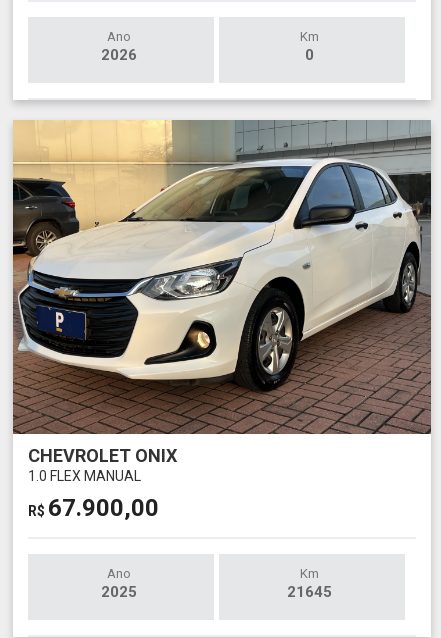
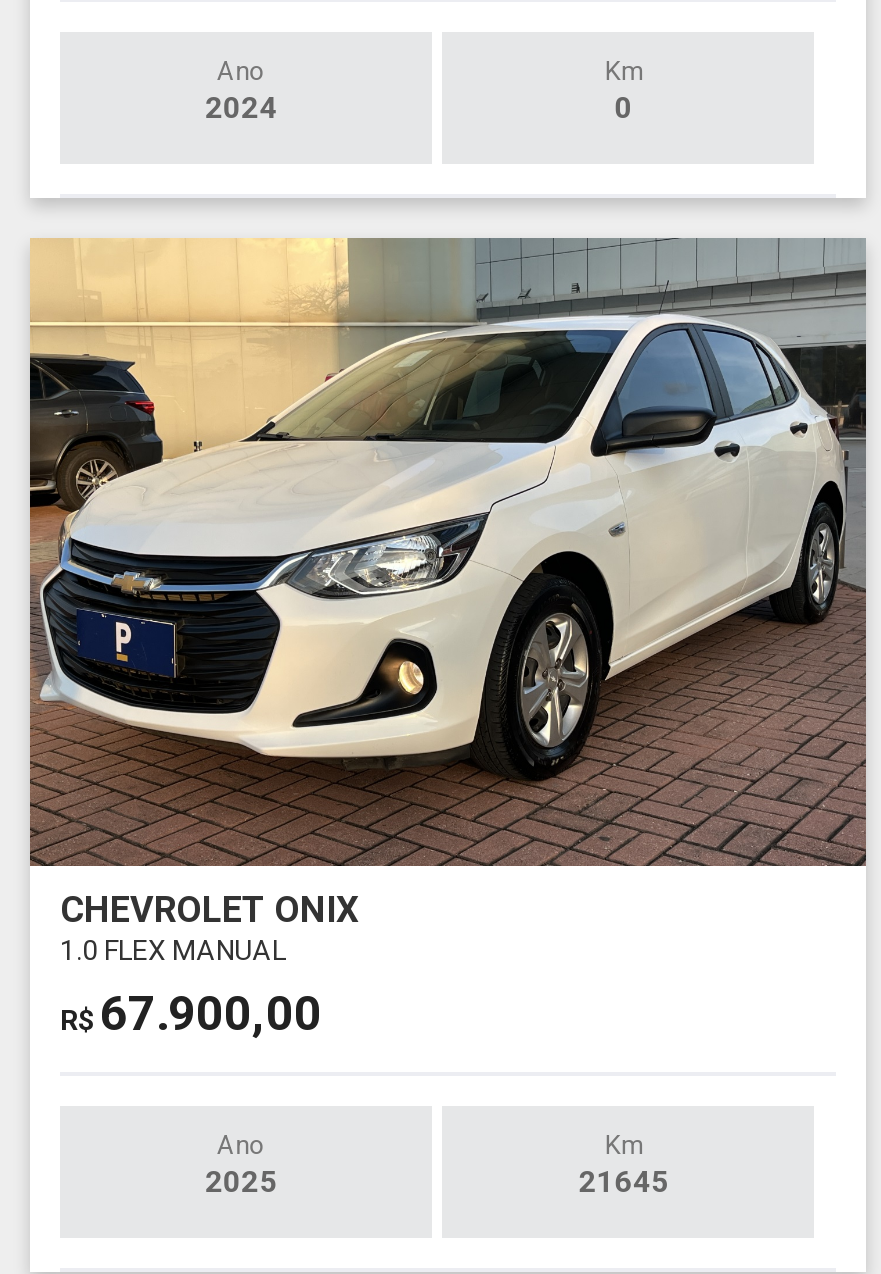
- 2026
+ 2024
